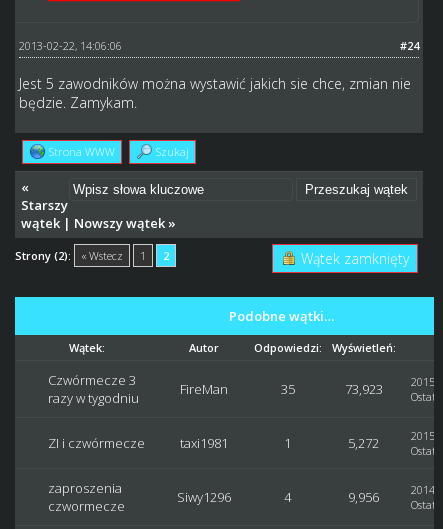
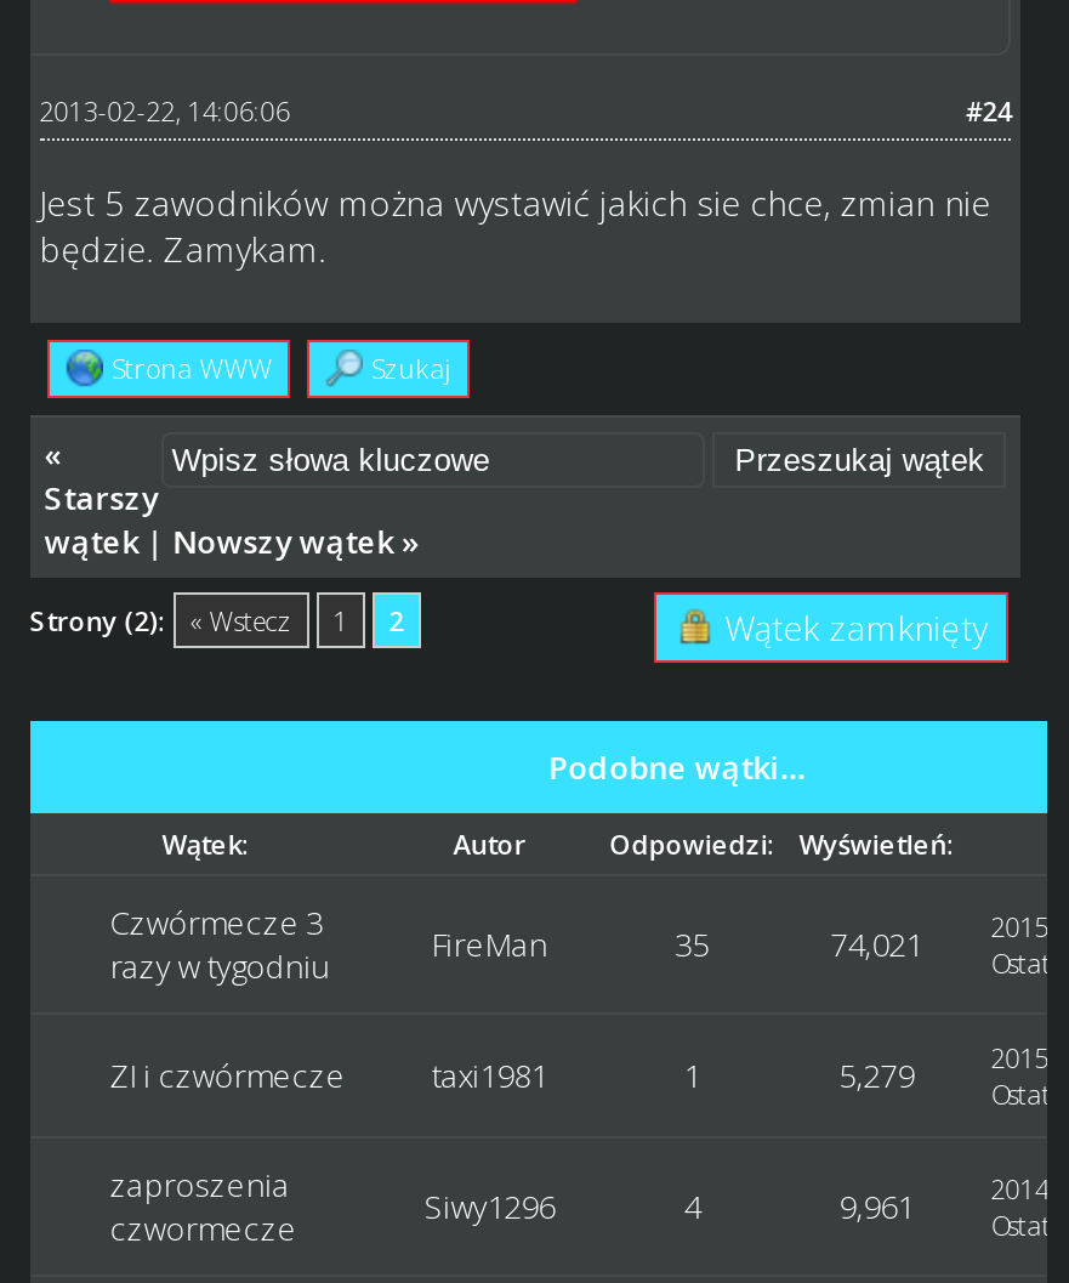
- 73,923
+ 74,021

- 5,272
+ 5,279

- 9,956
+ 9,961
